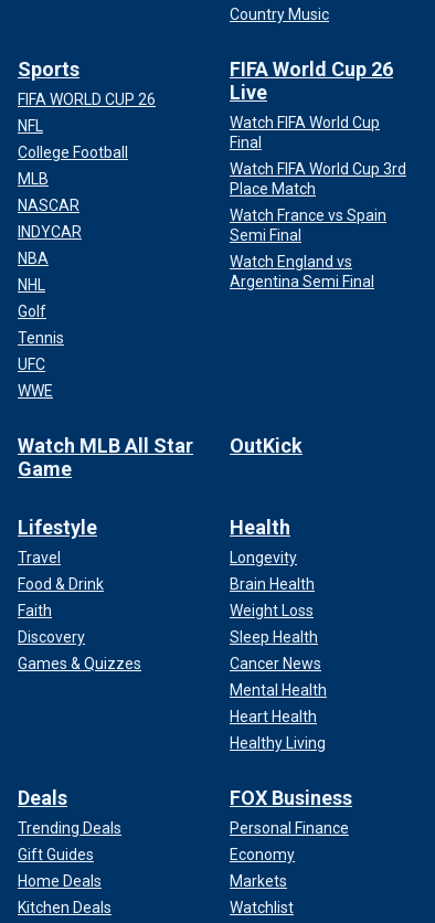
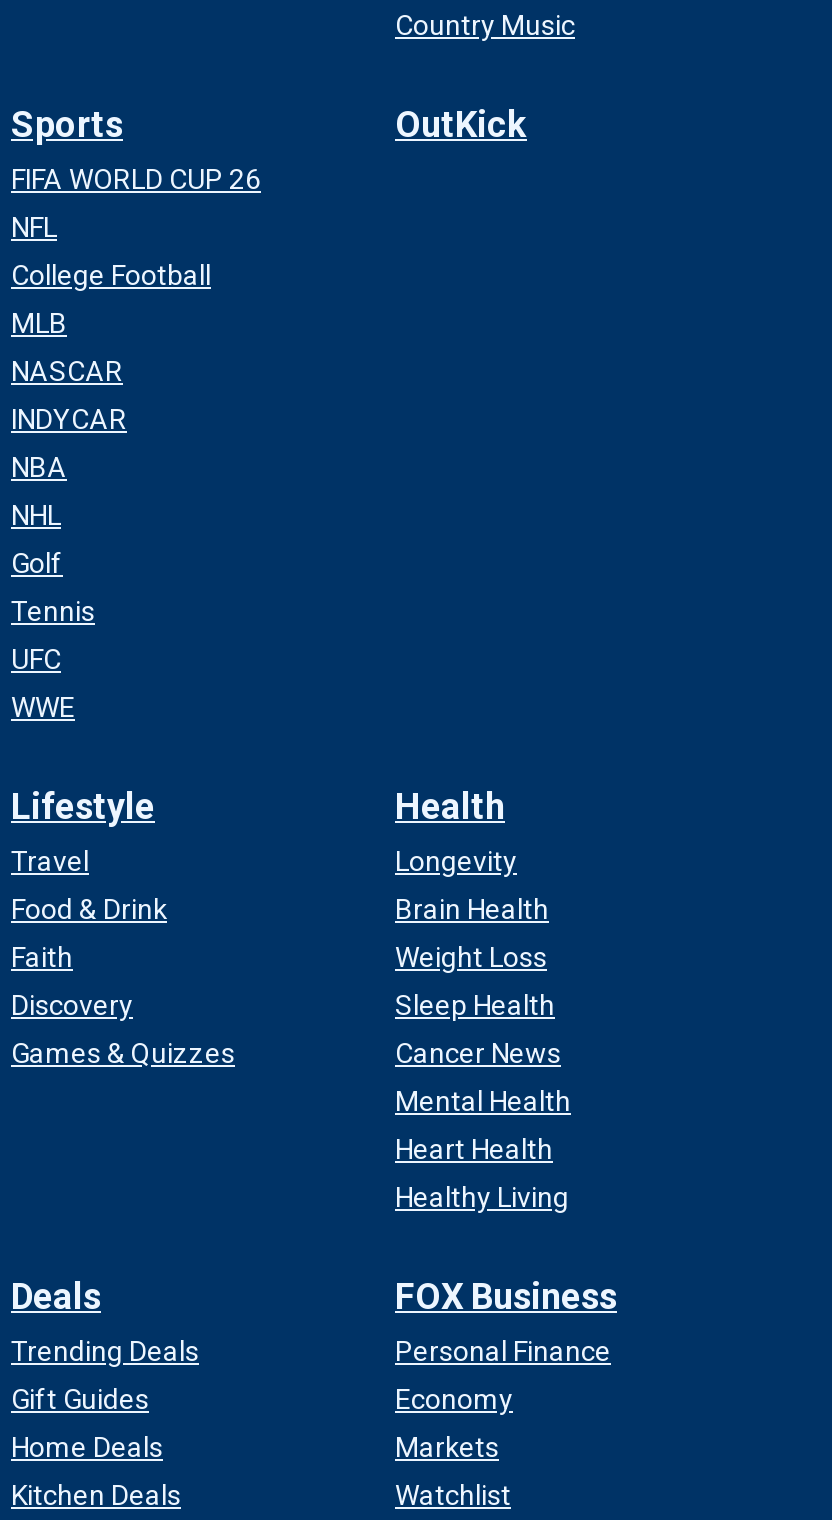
- FIFA World Cup 26
- Live
- Watch FIFA World Cup
- Final
- Watch FIFA World Cup 3rd
- Place Match
- Watch France vs Spain
- Semi Final
- Watch England vs
- Argentina Semi Final

- Watch MLB All Star
- Game

moved up: OutKick
